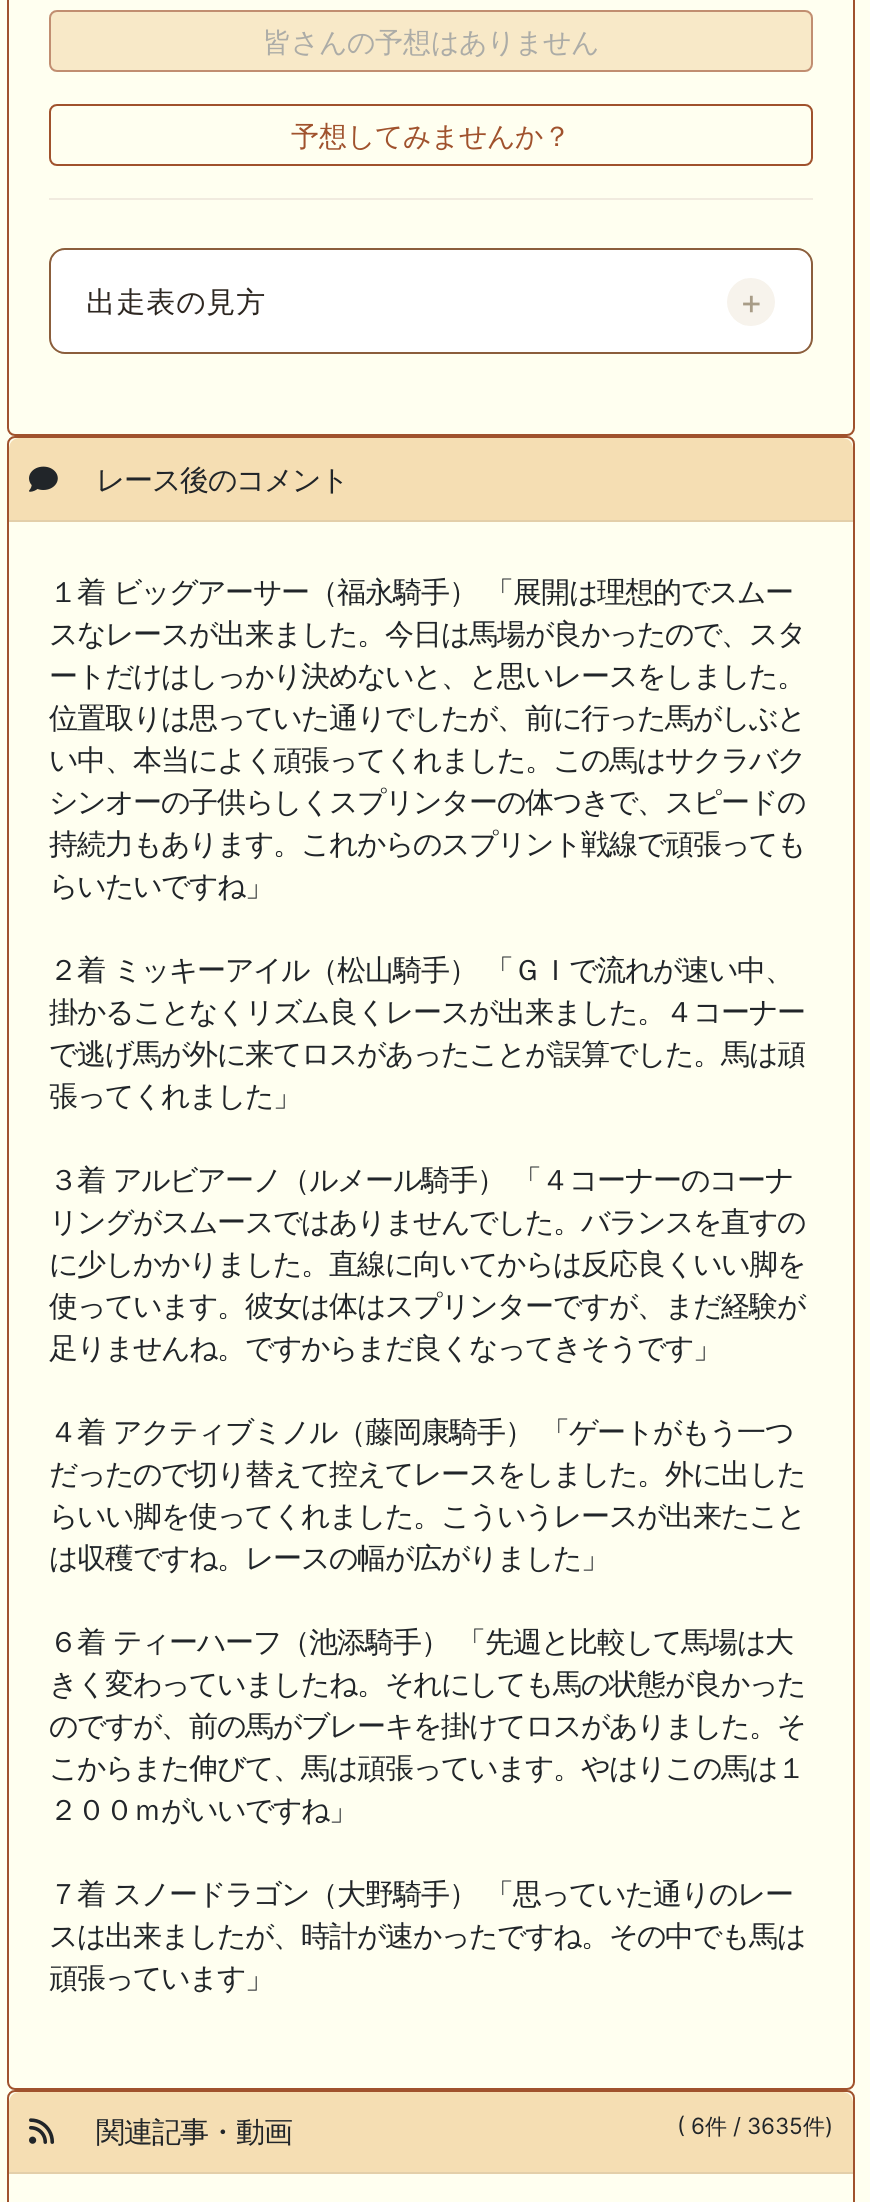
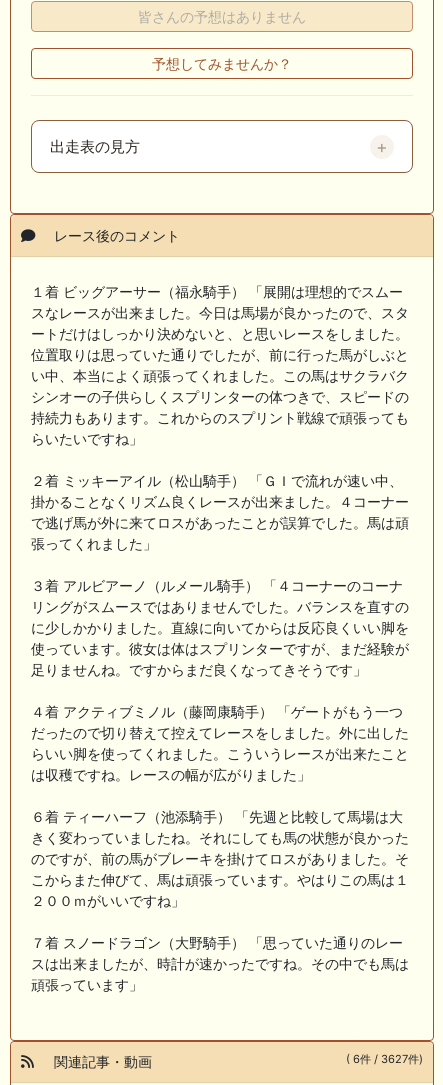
- ( 6件 / 3635件)
+ ( 6件 / 3627件)
